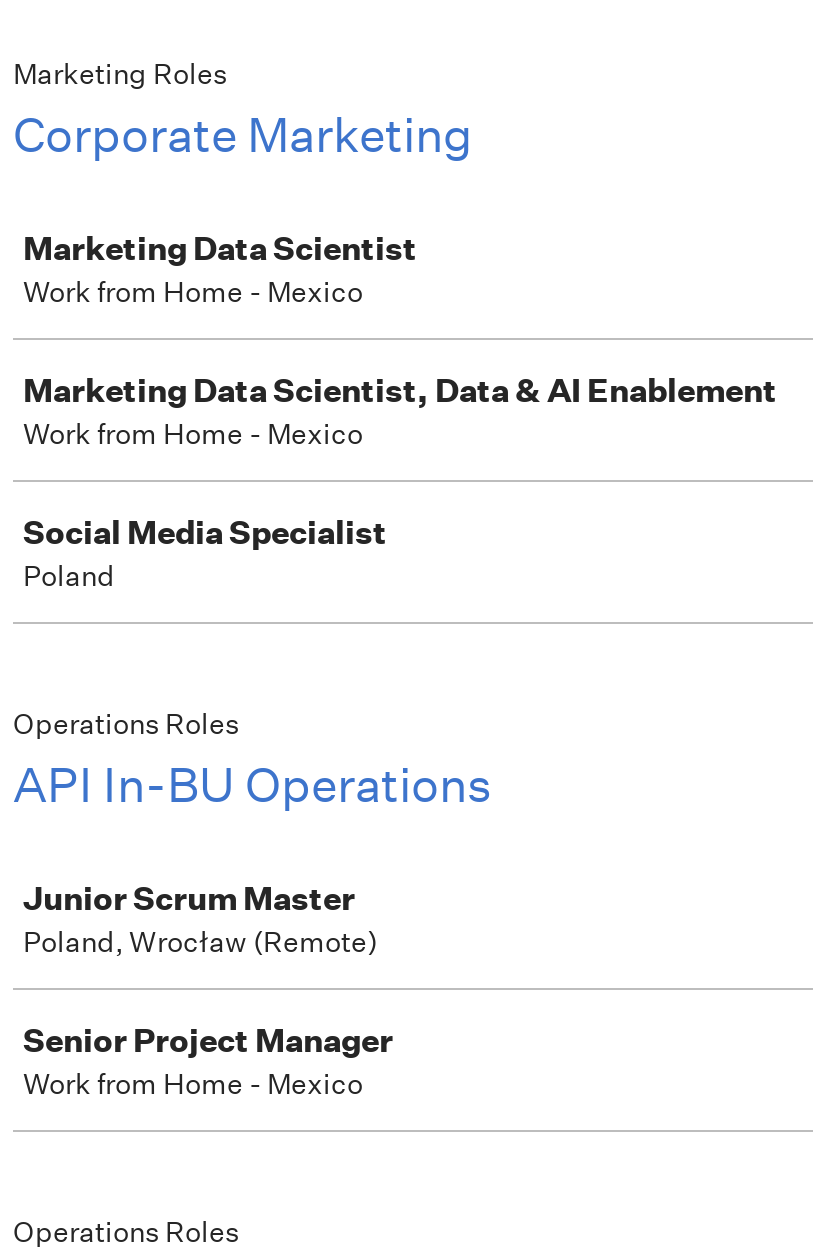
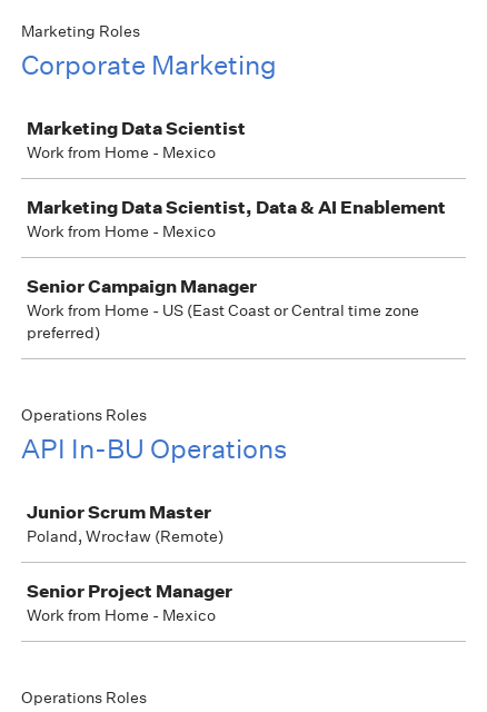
- Social Media Specialist
- Poland
+ Senior Campaign Manager
+ Work from Home - US (East Coast or Central time zone
+ preferred)
